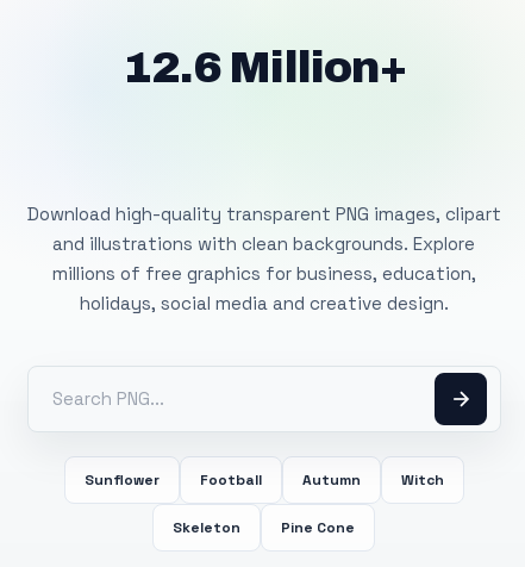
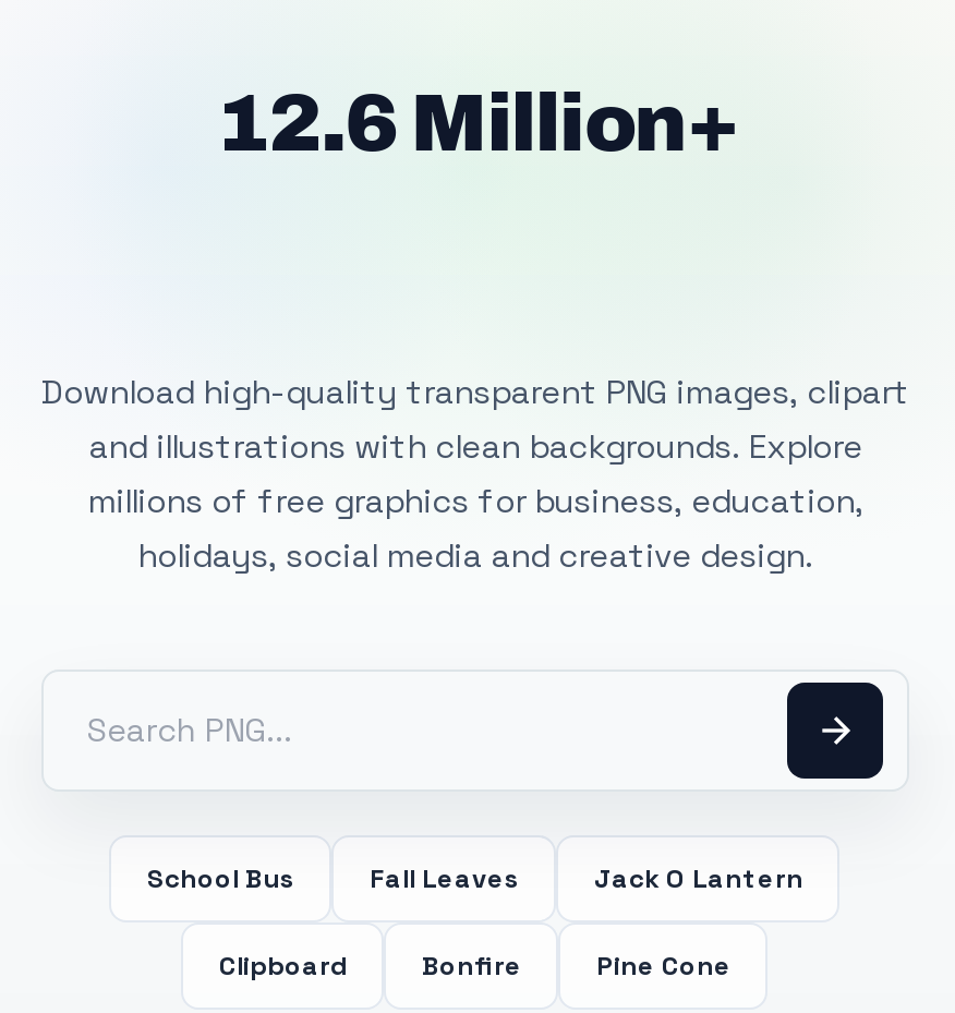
- Sunflower
- Football
- Autumn
- Witch
+ School Bus
+ Fall Leaves
+ Jack O Lantern

- Skeleton
+ Clipboard
+ Bonfire
